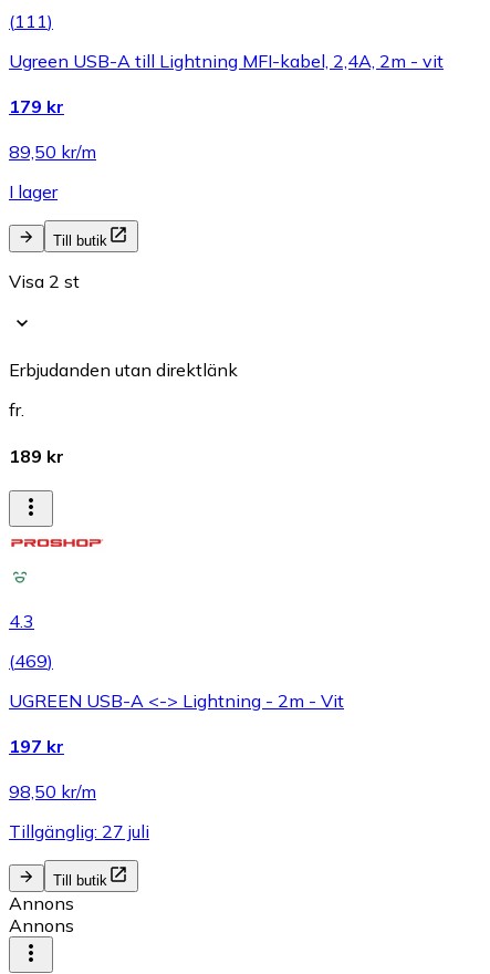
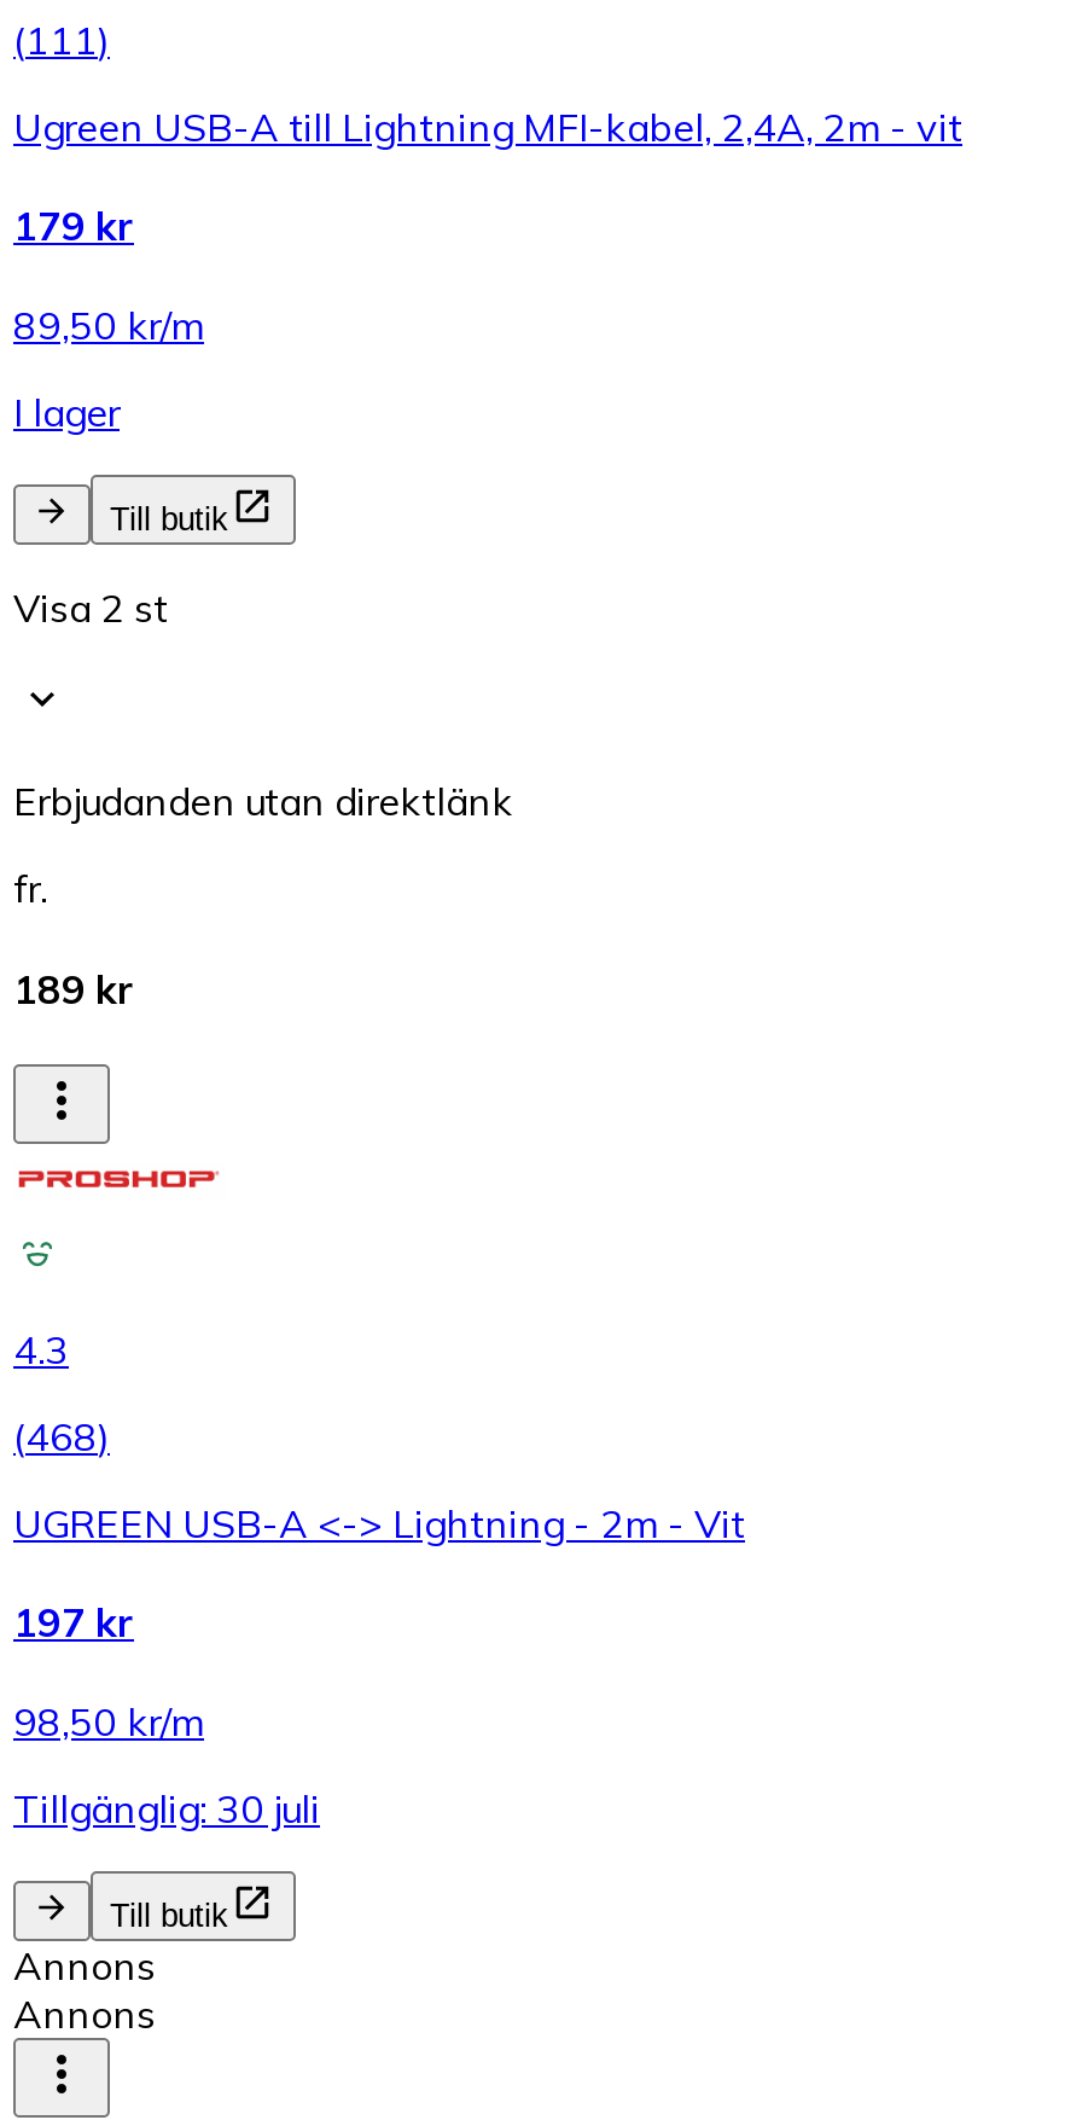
- (469)
+ (468)

- Tillgänglig: 27 juli
+ Tillgänglig: 30 juli
